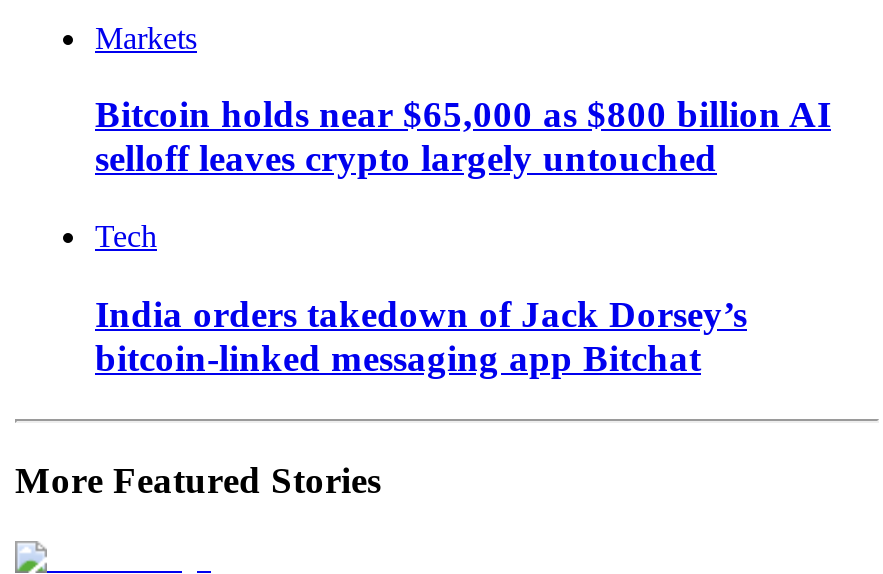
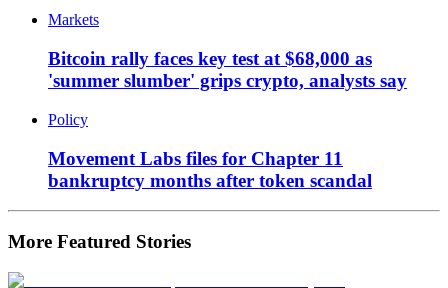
- Bitcoin holds near $65,000 as $800 billion AI
- selloff leaves crypto largely untouched
+ Bitcoin rally faces key test at $68,000 as
+ 'summer slumber' grips crypto, analysts say

- Tech
+ Policy

- India orders takedown of Jack Dorsey’s
- bitcoin-linked messaging app Bitchat
+ Movement Labs files for Chapter 11
+ bankruptcy months after token scandal
